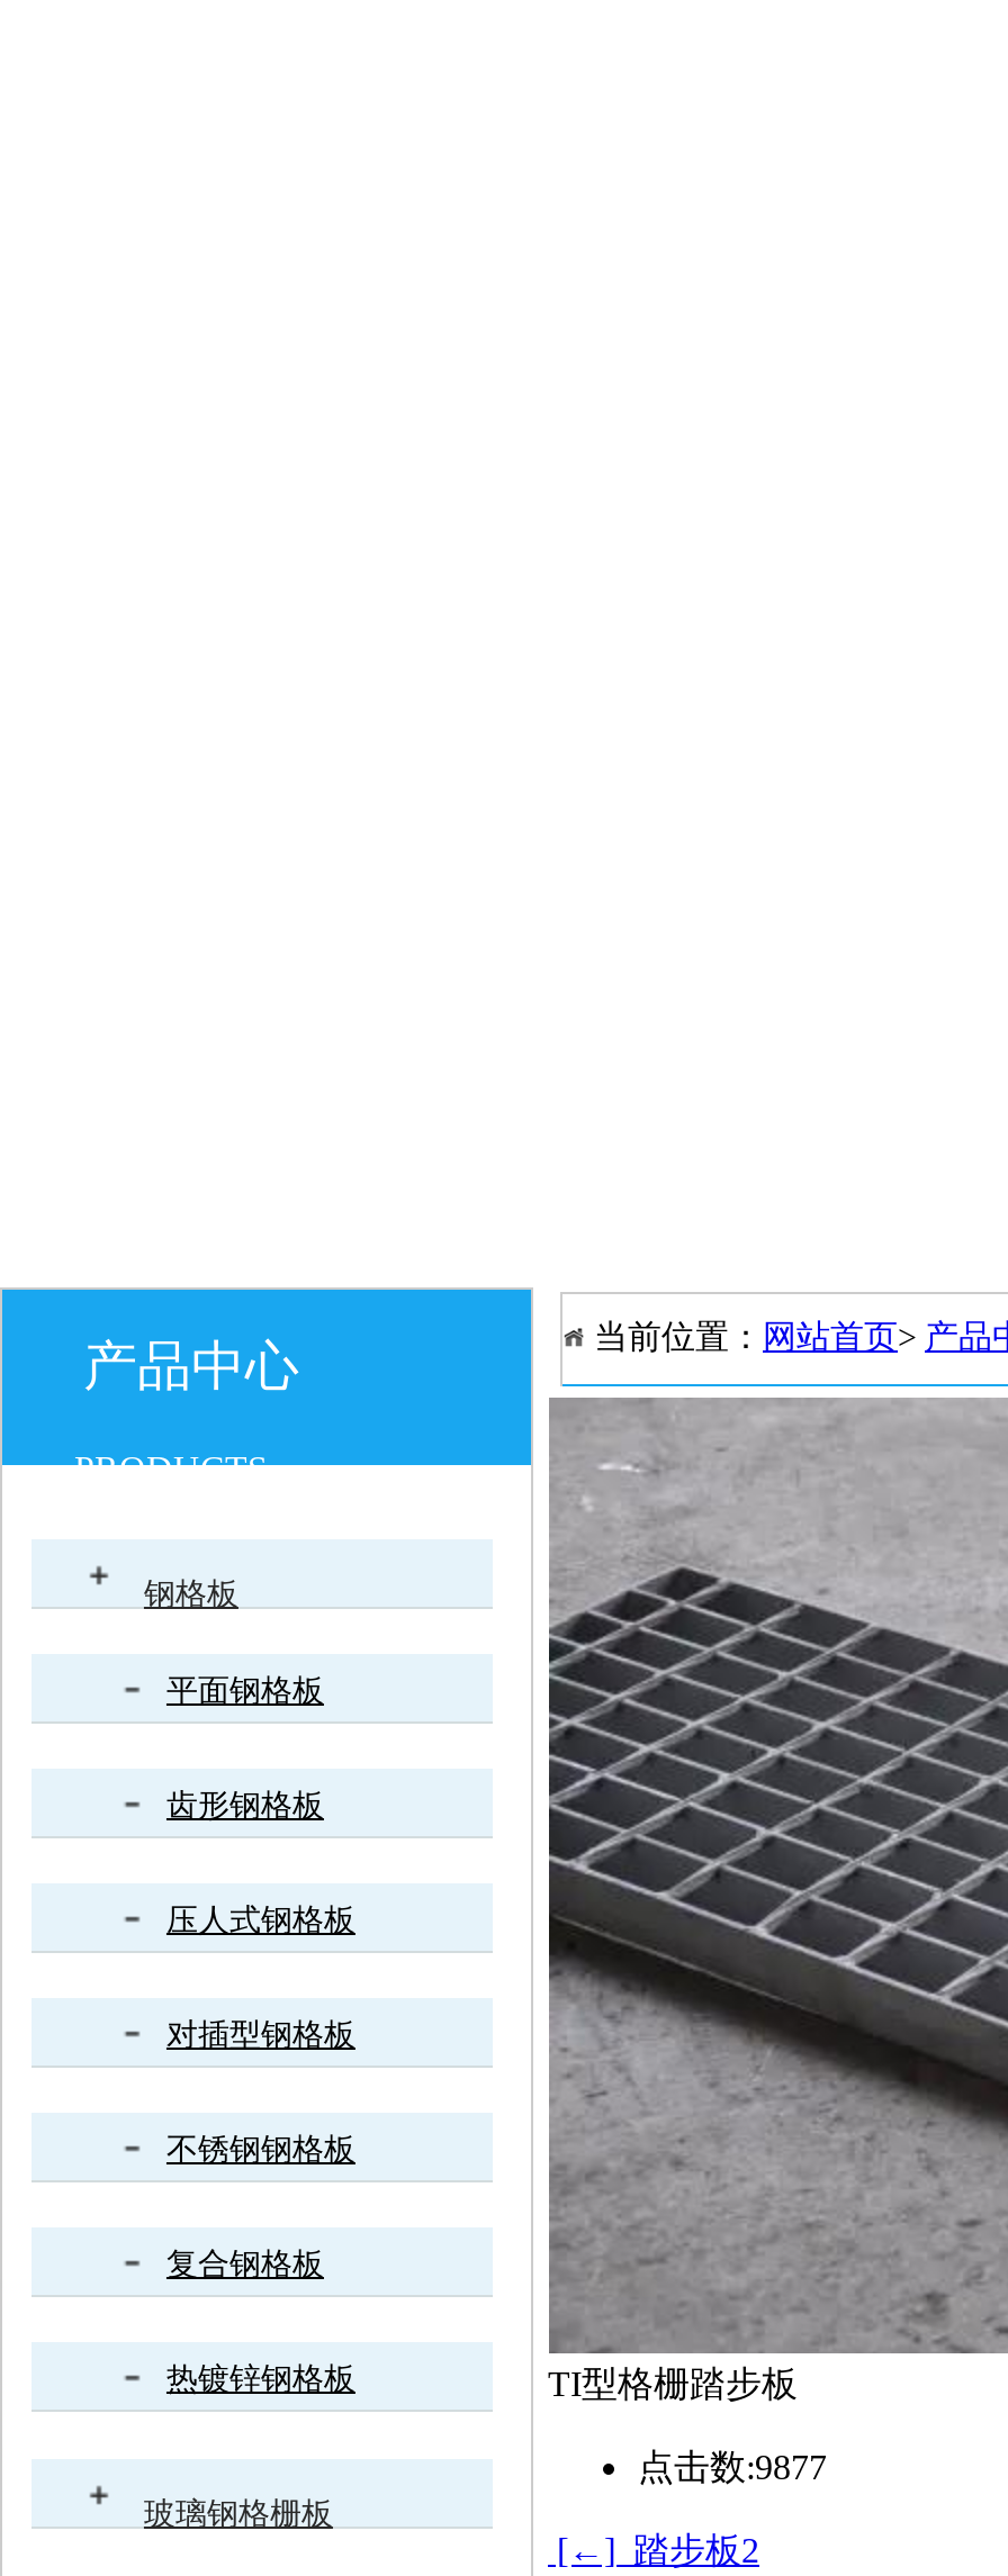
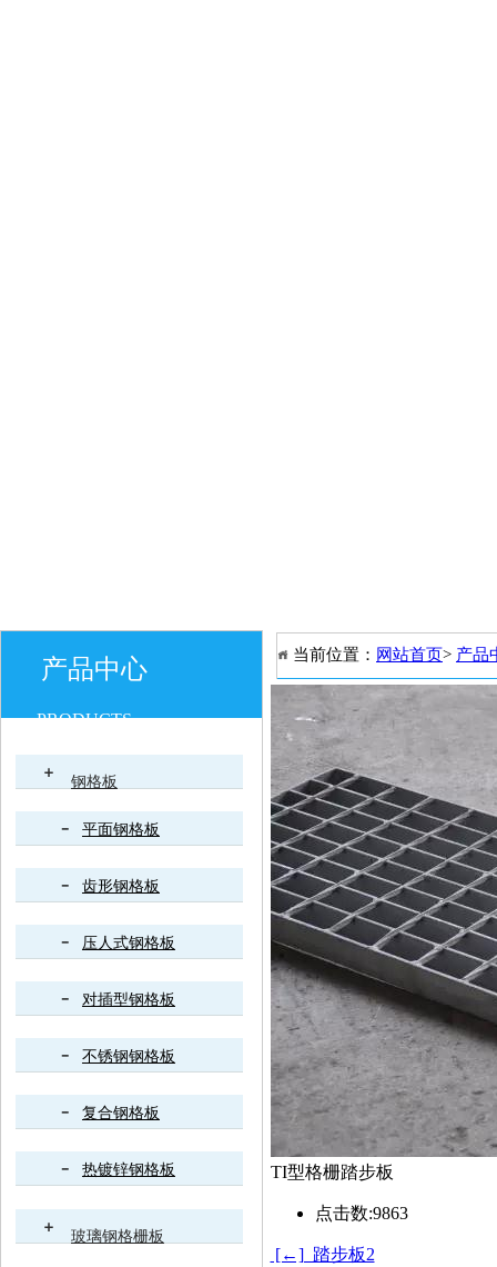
- 点击数:9877
+ 点击数:9863
